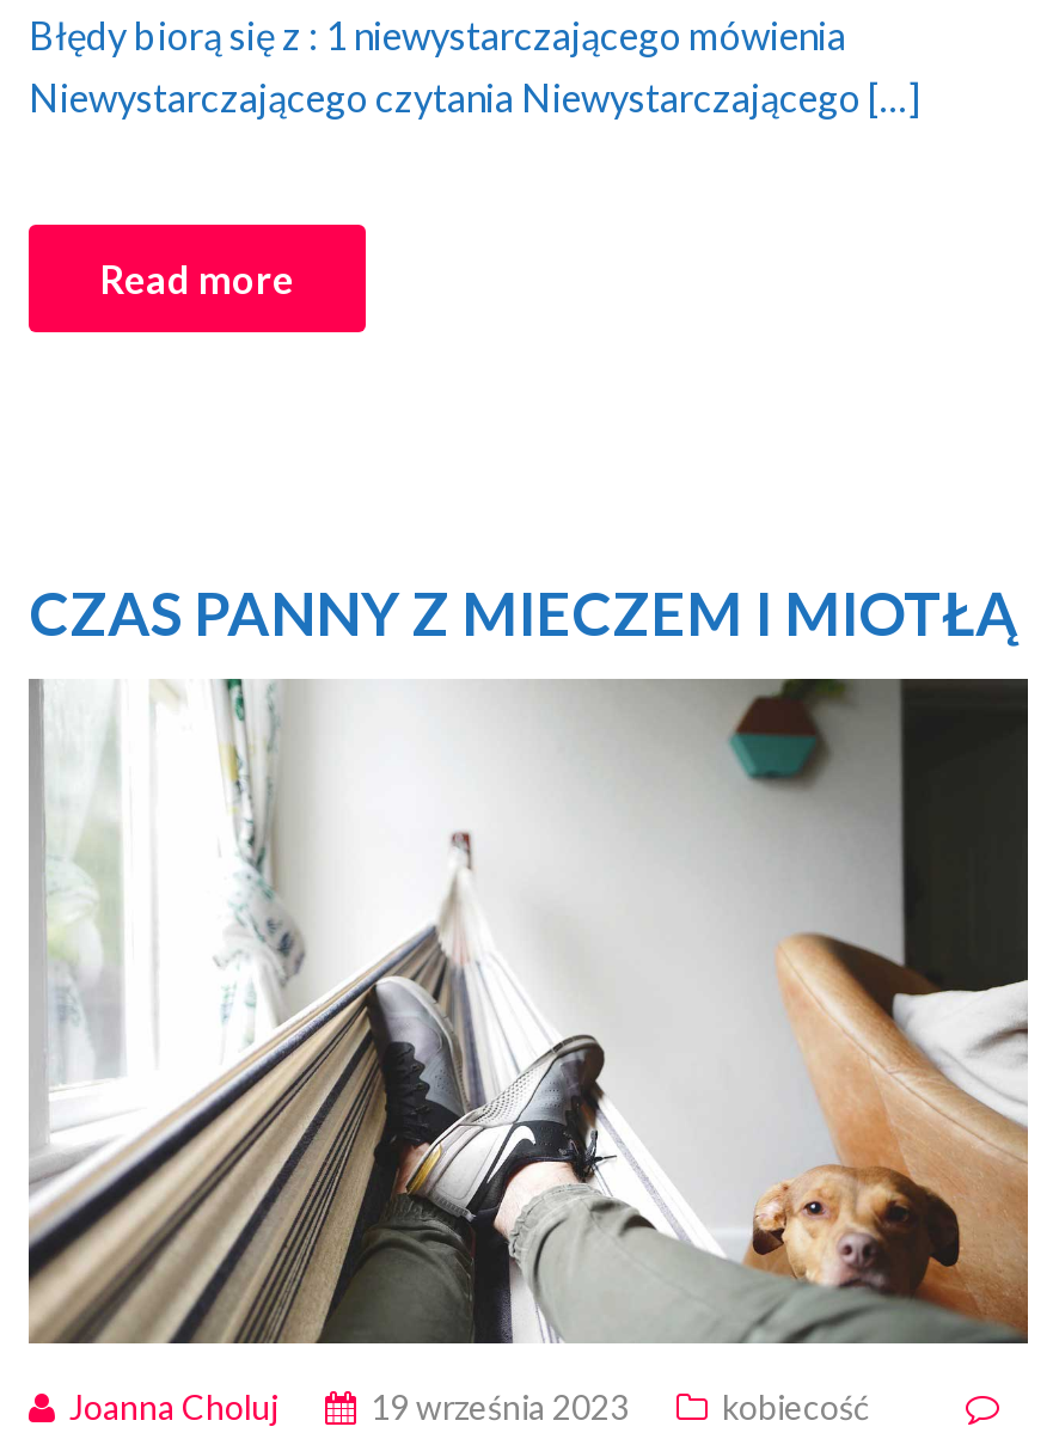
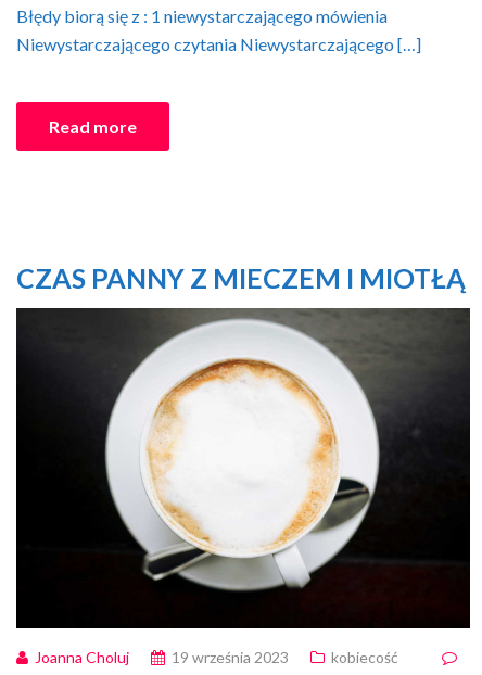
- [image]
+ [image]
